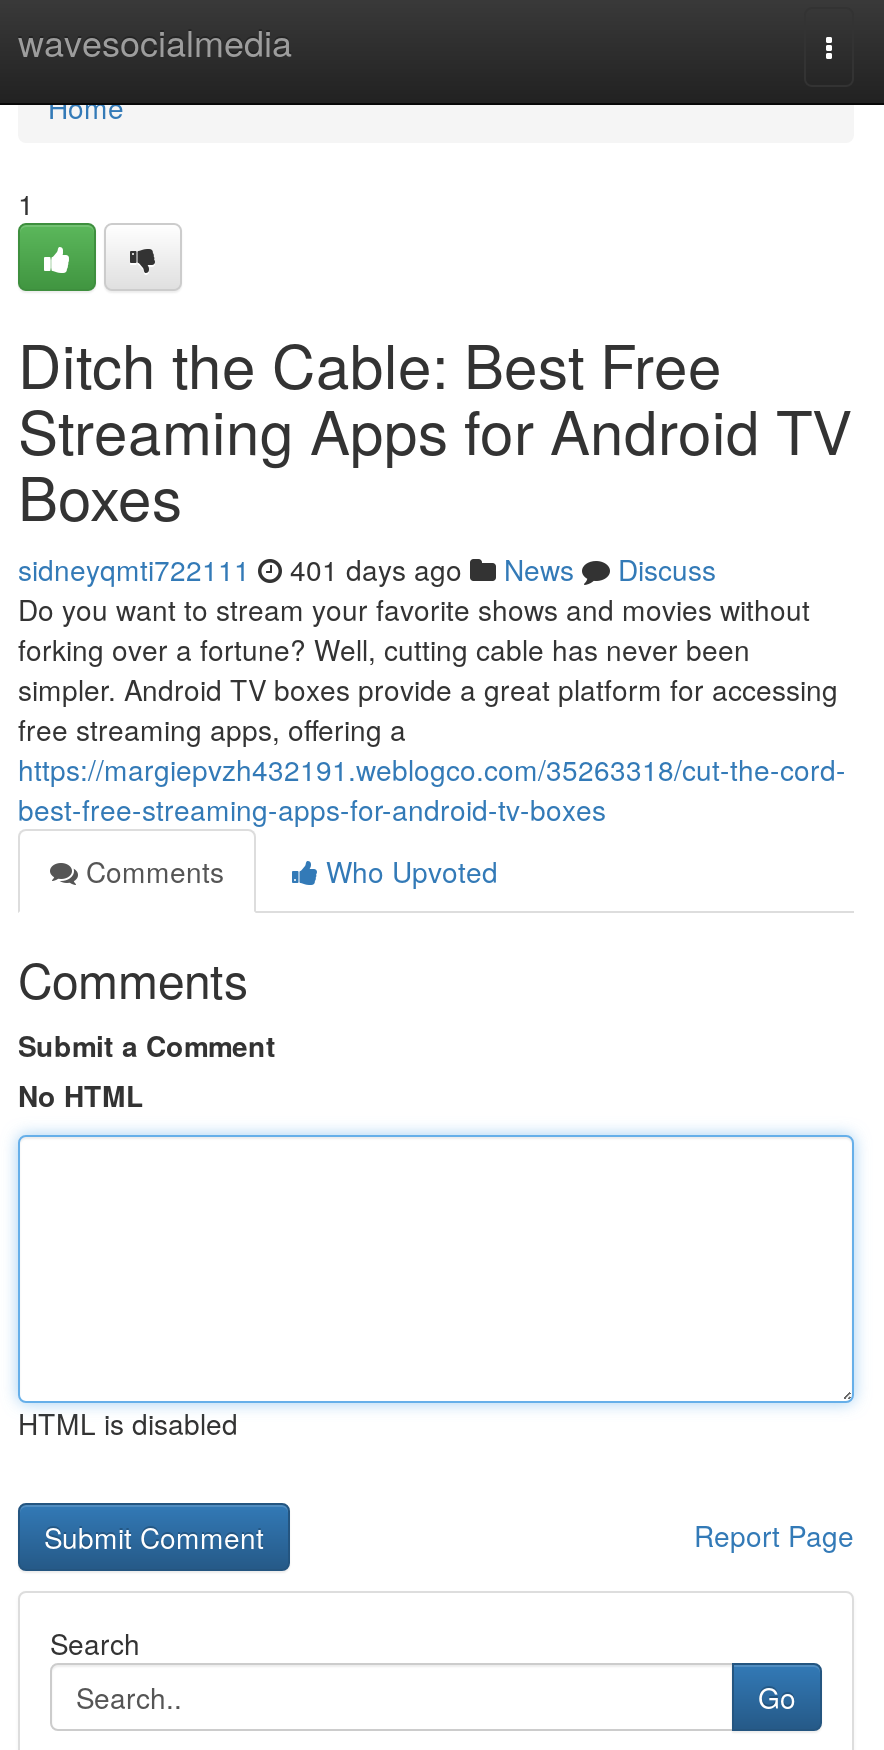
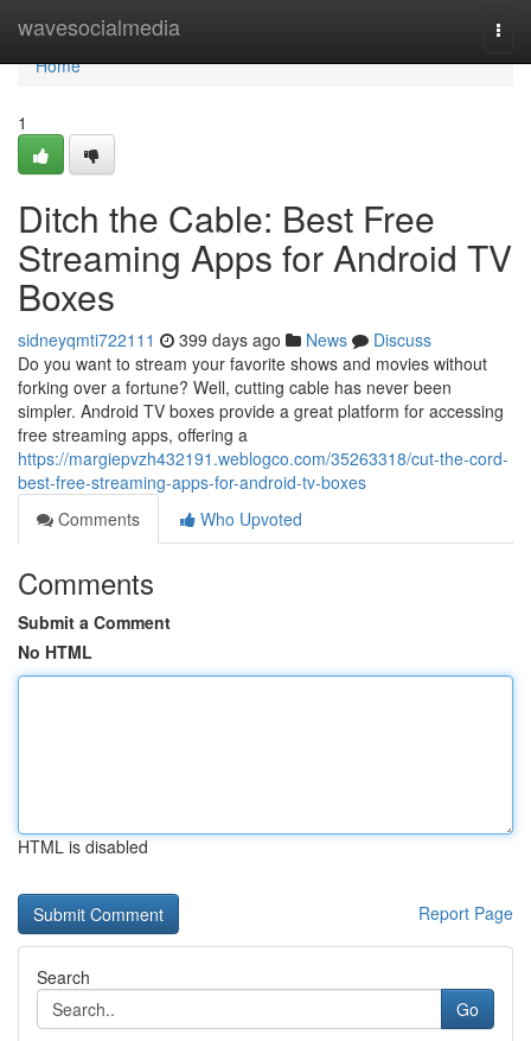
- sidneyqmti722111 401 days ago News Discuss
+ sidneyqmti722111 399 days ago News Discuss
